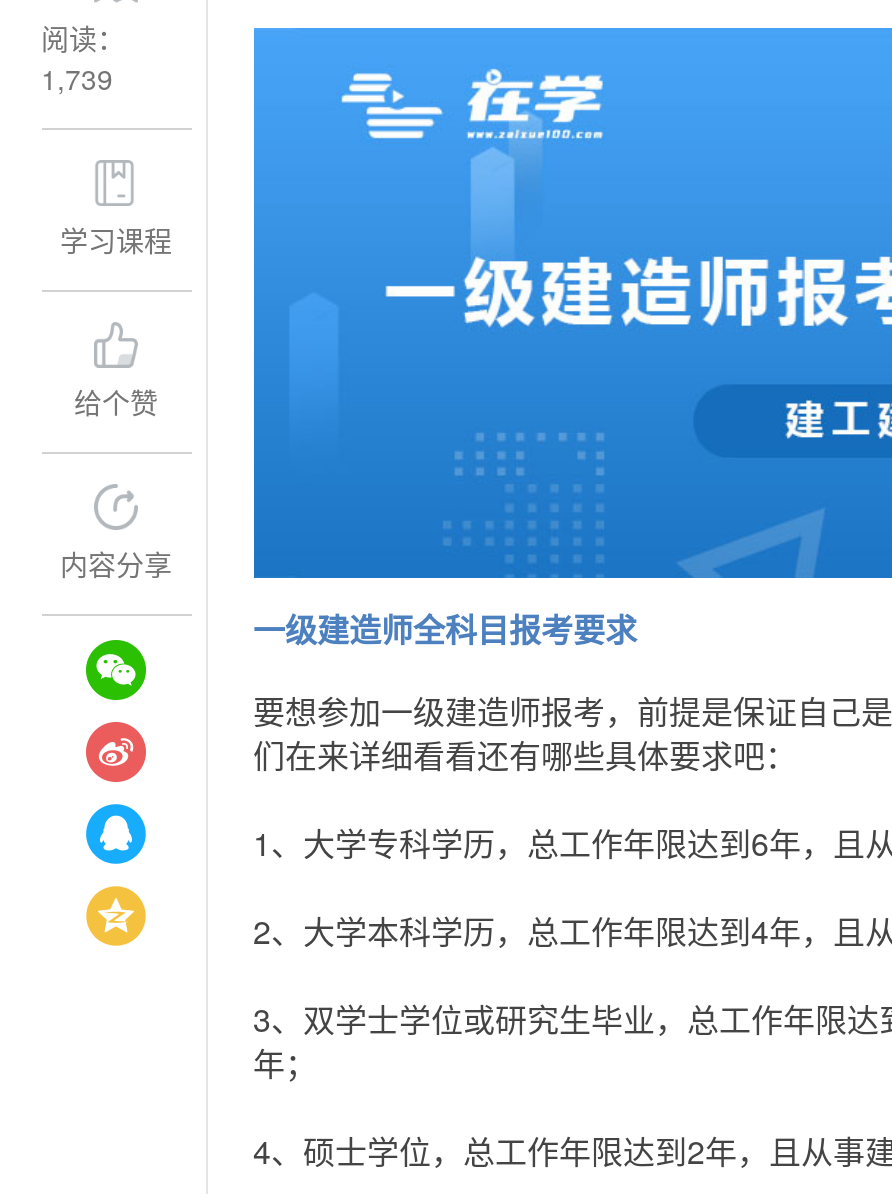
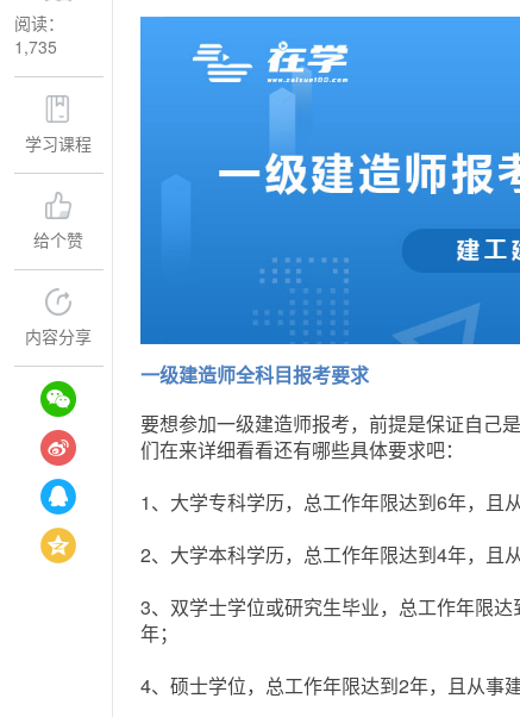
- 1,739
+ 1,735
